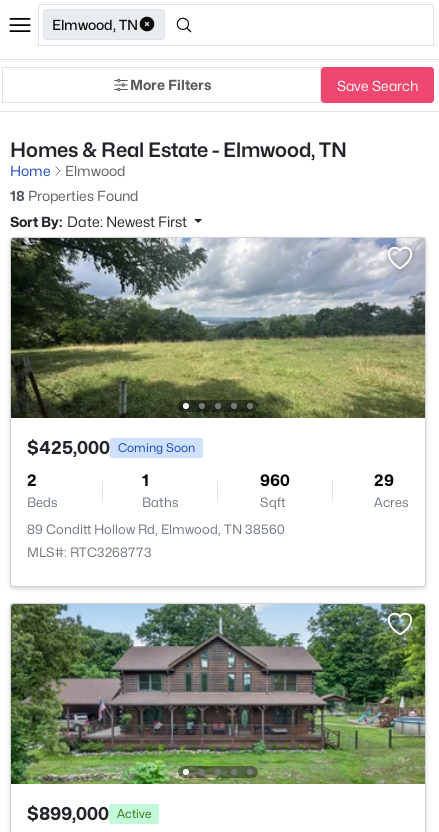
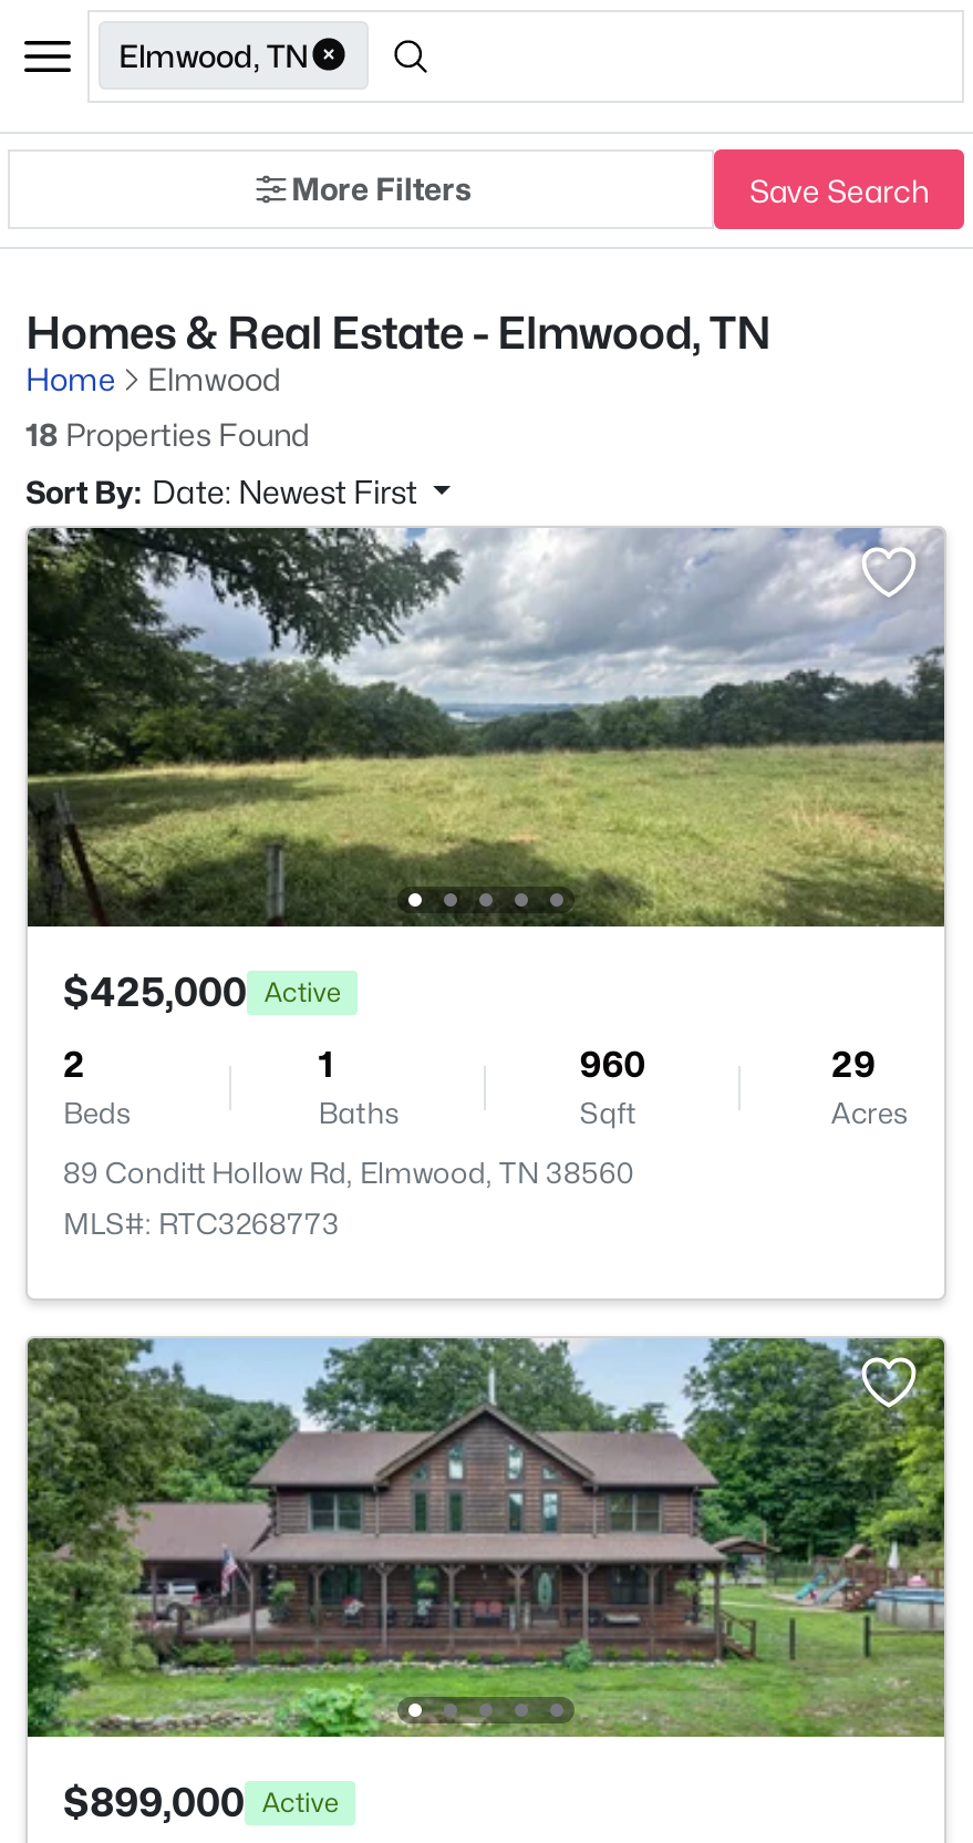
- $425,000 Coming Soon
+ $425,000 Active
